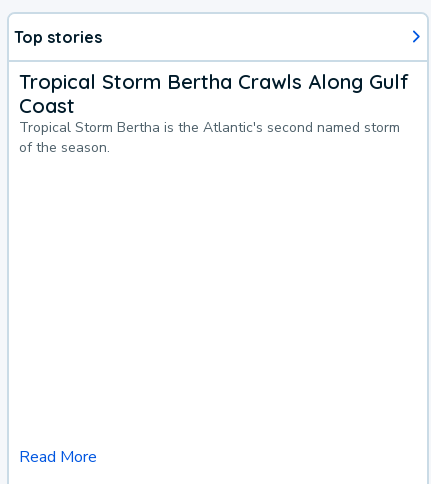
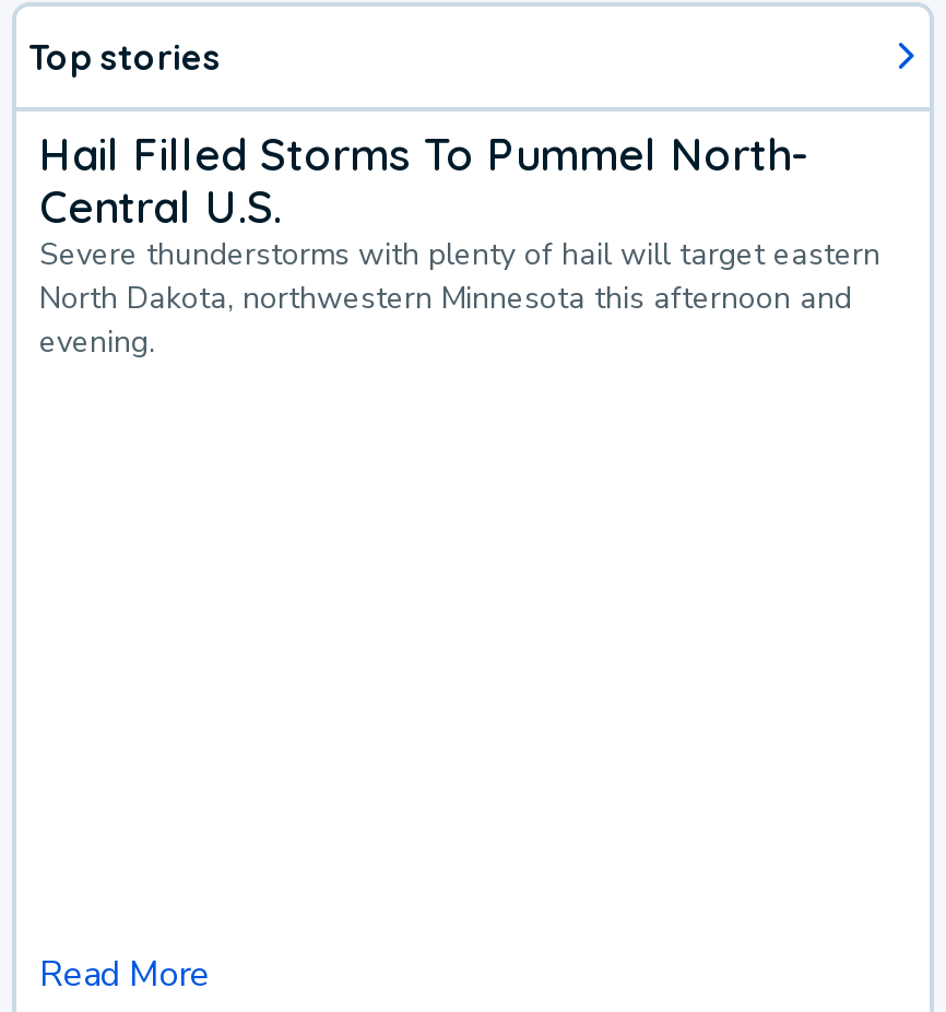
- Tropical Storm Bertha Crawls Along Gulf
- Coast
- Tropical Storm Bertha is the Atlantic's second named storm
- of the season.
+ Hail Filled Storms To Pummel North-
+ Central U.S.
+ Severe thunderstorms with plenty of hail will target eastern
+ North Dakota, northwestern Minnesota this afternoon and
+ evening.
